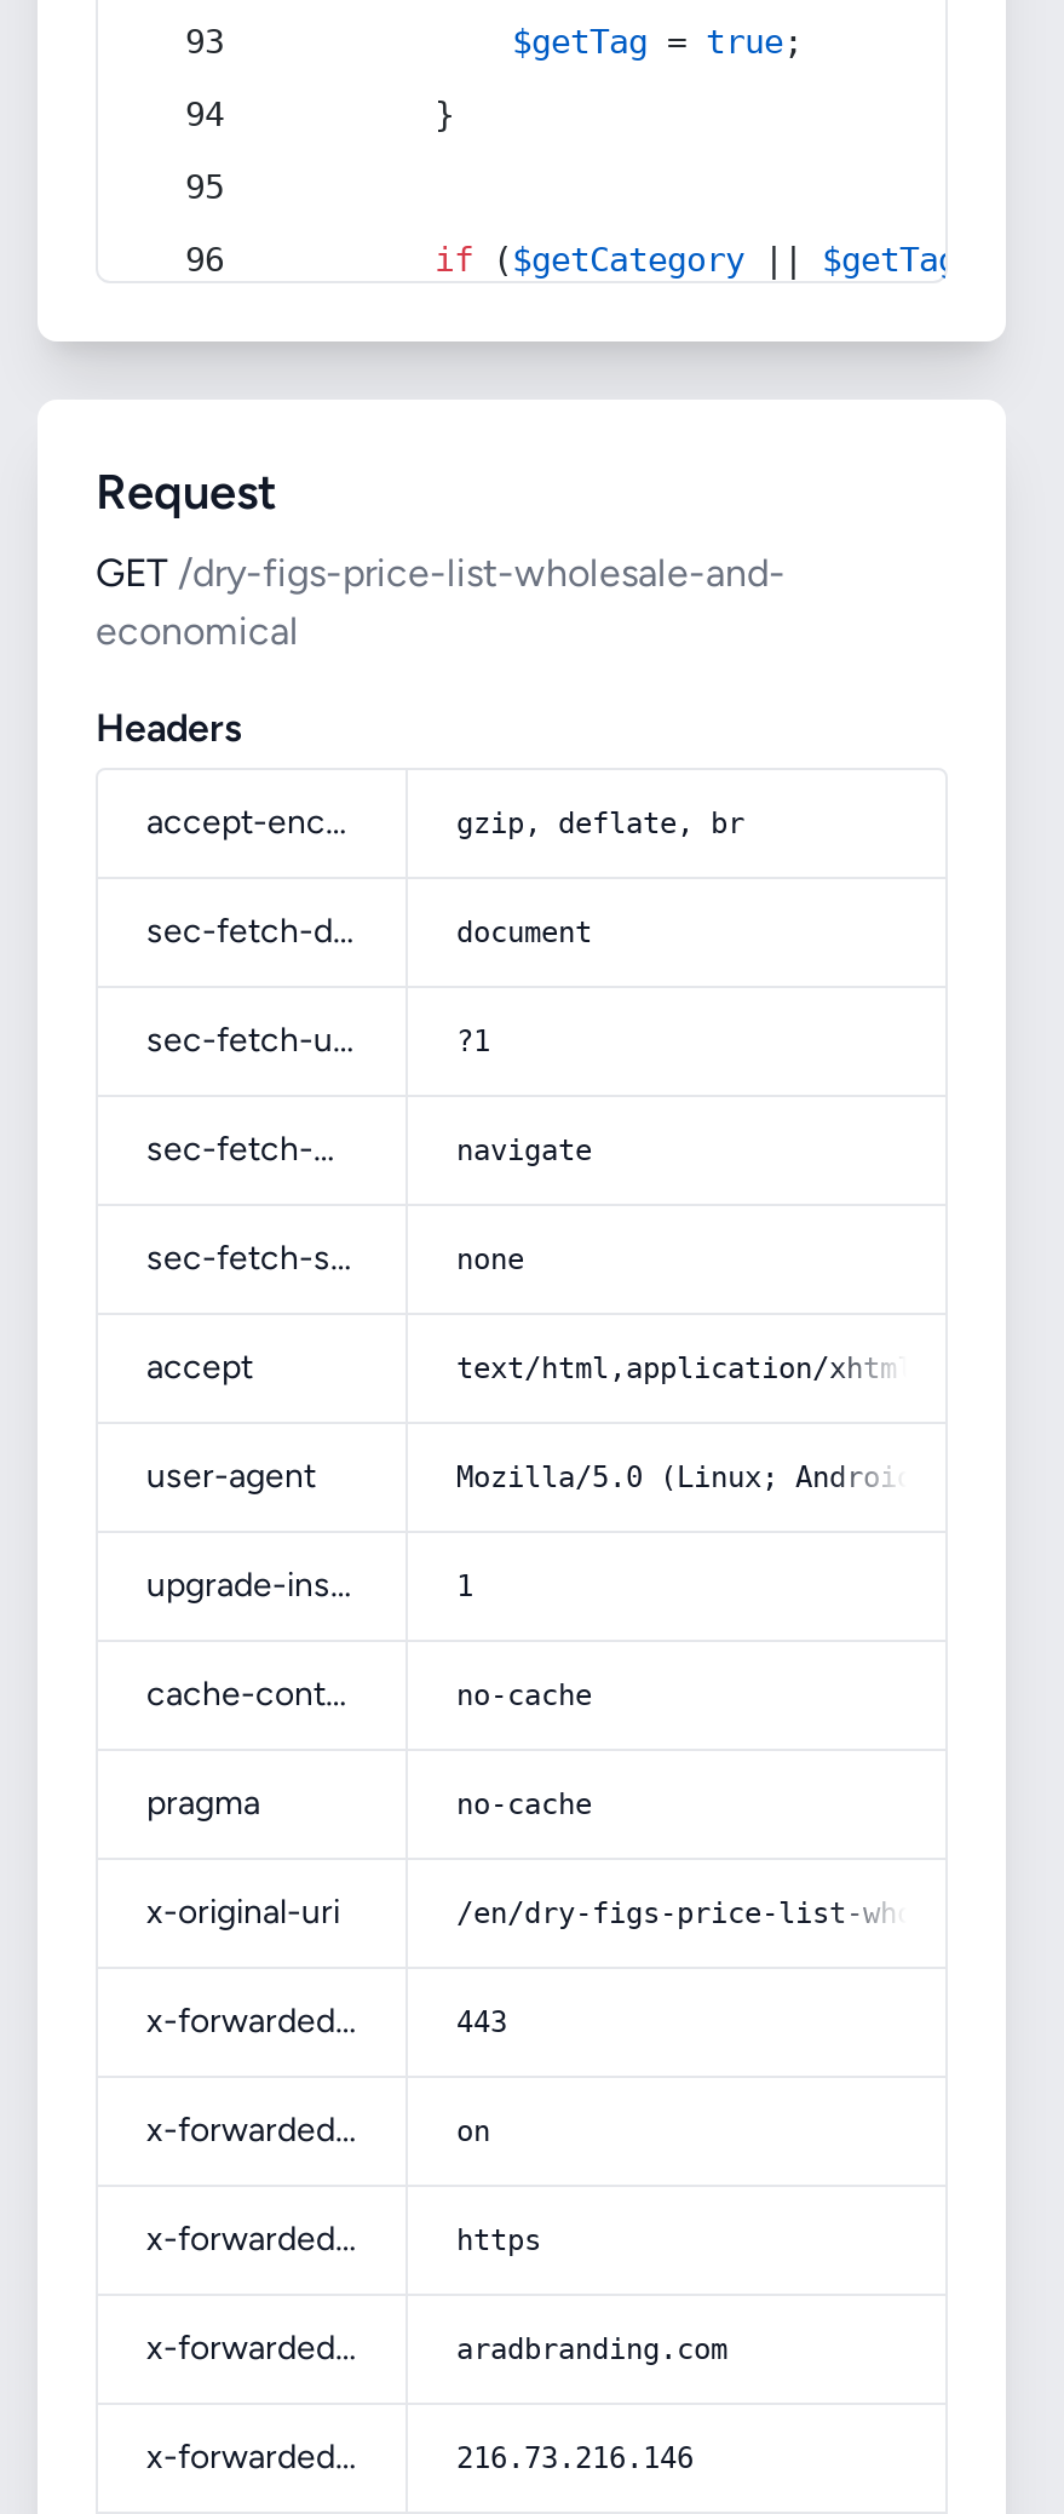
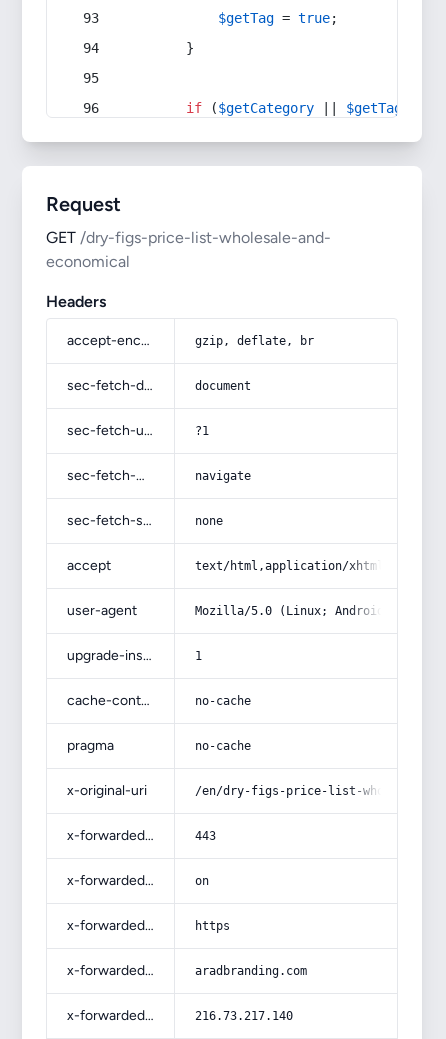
- 216.73.216.146
+ 216.73.217.140
